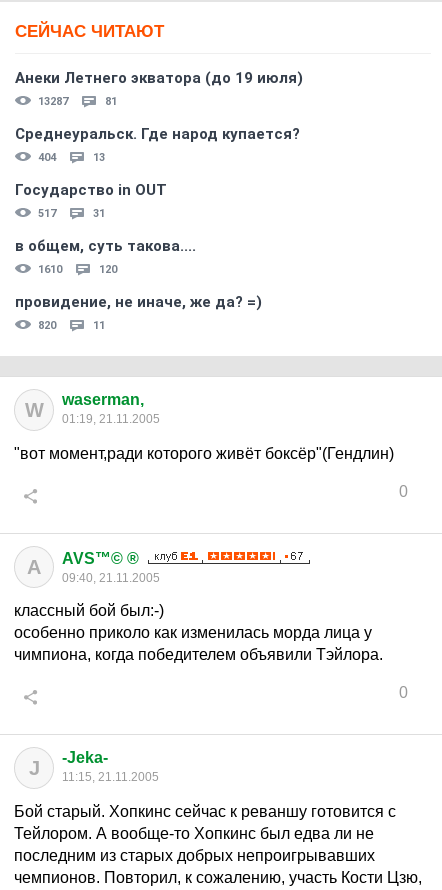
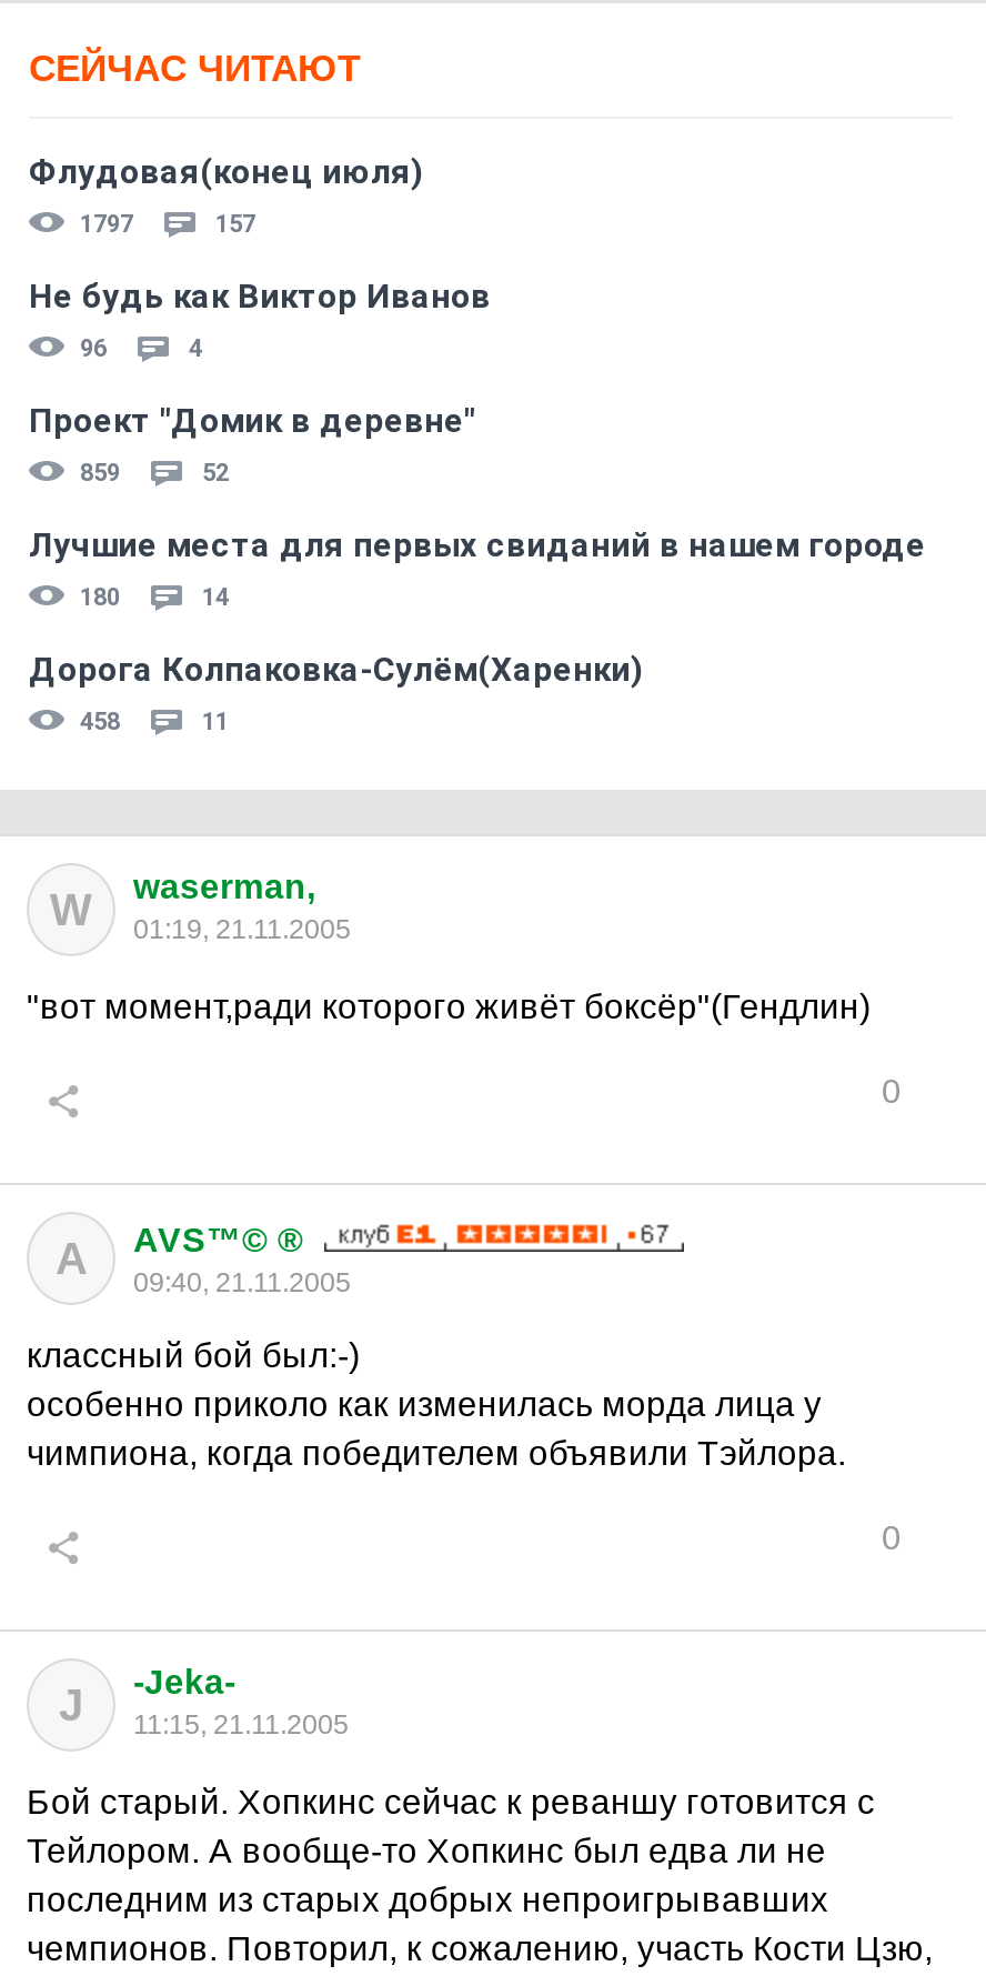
- Анеки Летнего экватора (до 19 июля)
- 13287
- 81
+ Флудовая(конец июля)
+ 1797
+ 157

- Среднеуральск. Где народ купается?
- 404
- 13
+ Не будь как Виктор Иванов
+ 96
+ 4

- Государство in OUT
- 517
- 31
+ Проект "Домик в деревне"
+ 859
+ 52

- в общем, суть такова....
- 1610
- 120
+ Лучшие места для первых свиданий в нашем городе
+ 180
+ 14

- провидение, не иначе, же да? =)
- 820
+ Дорога Колпаковка-Сулём(Харенки)
+ 458
